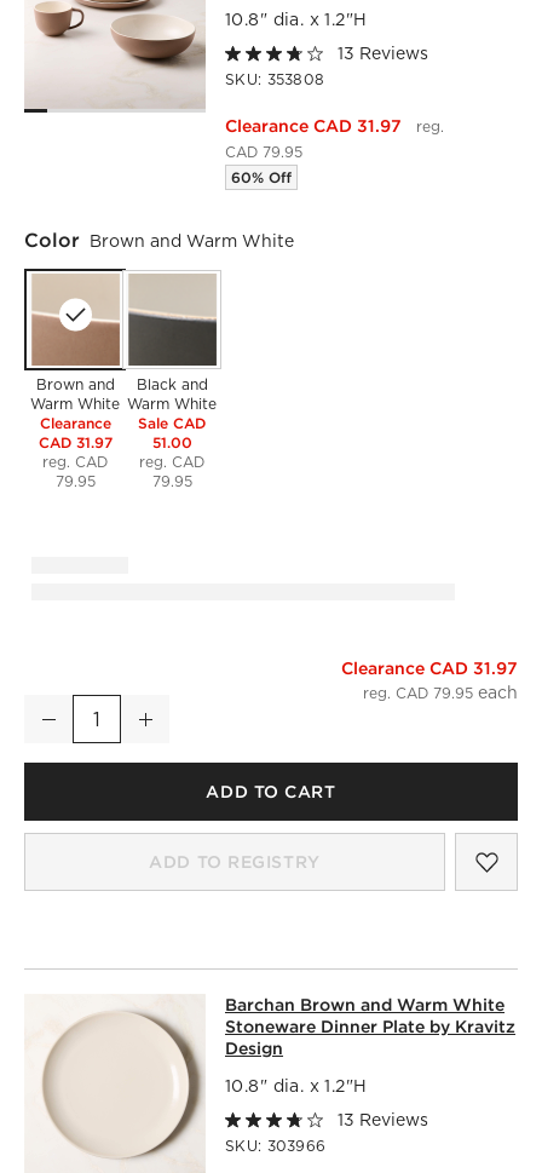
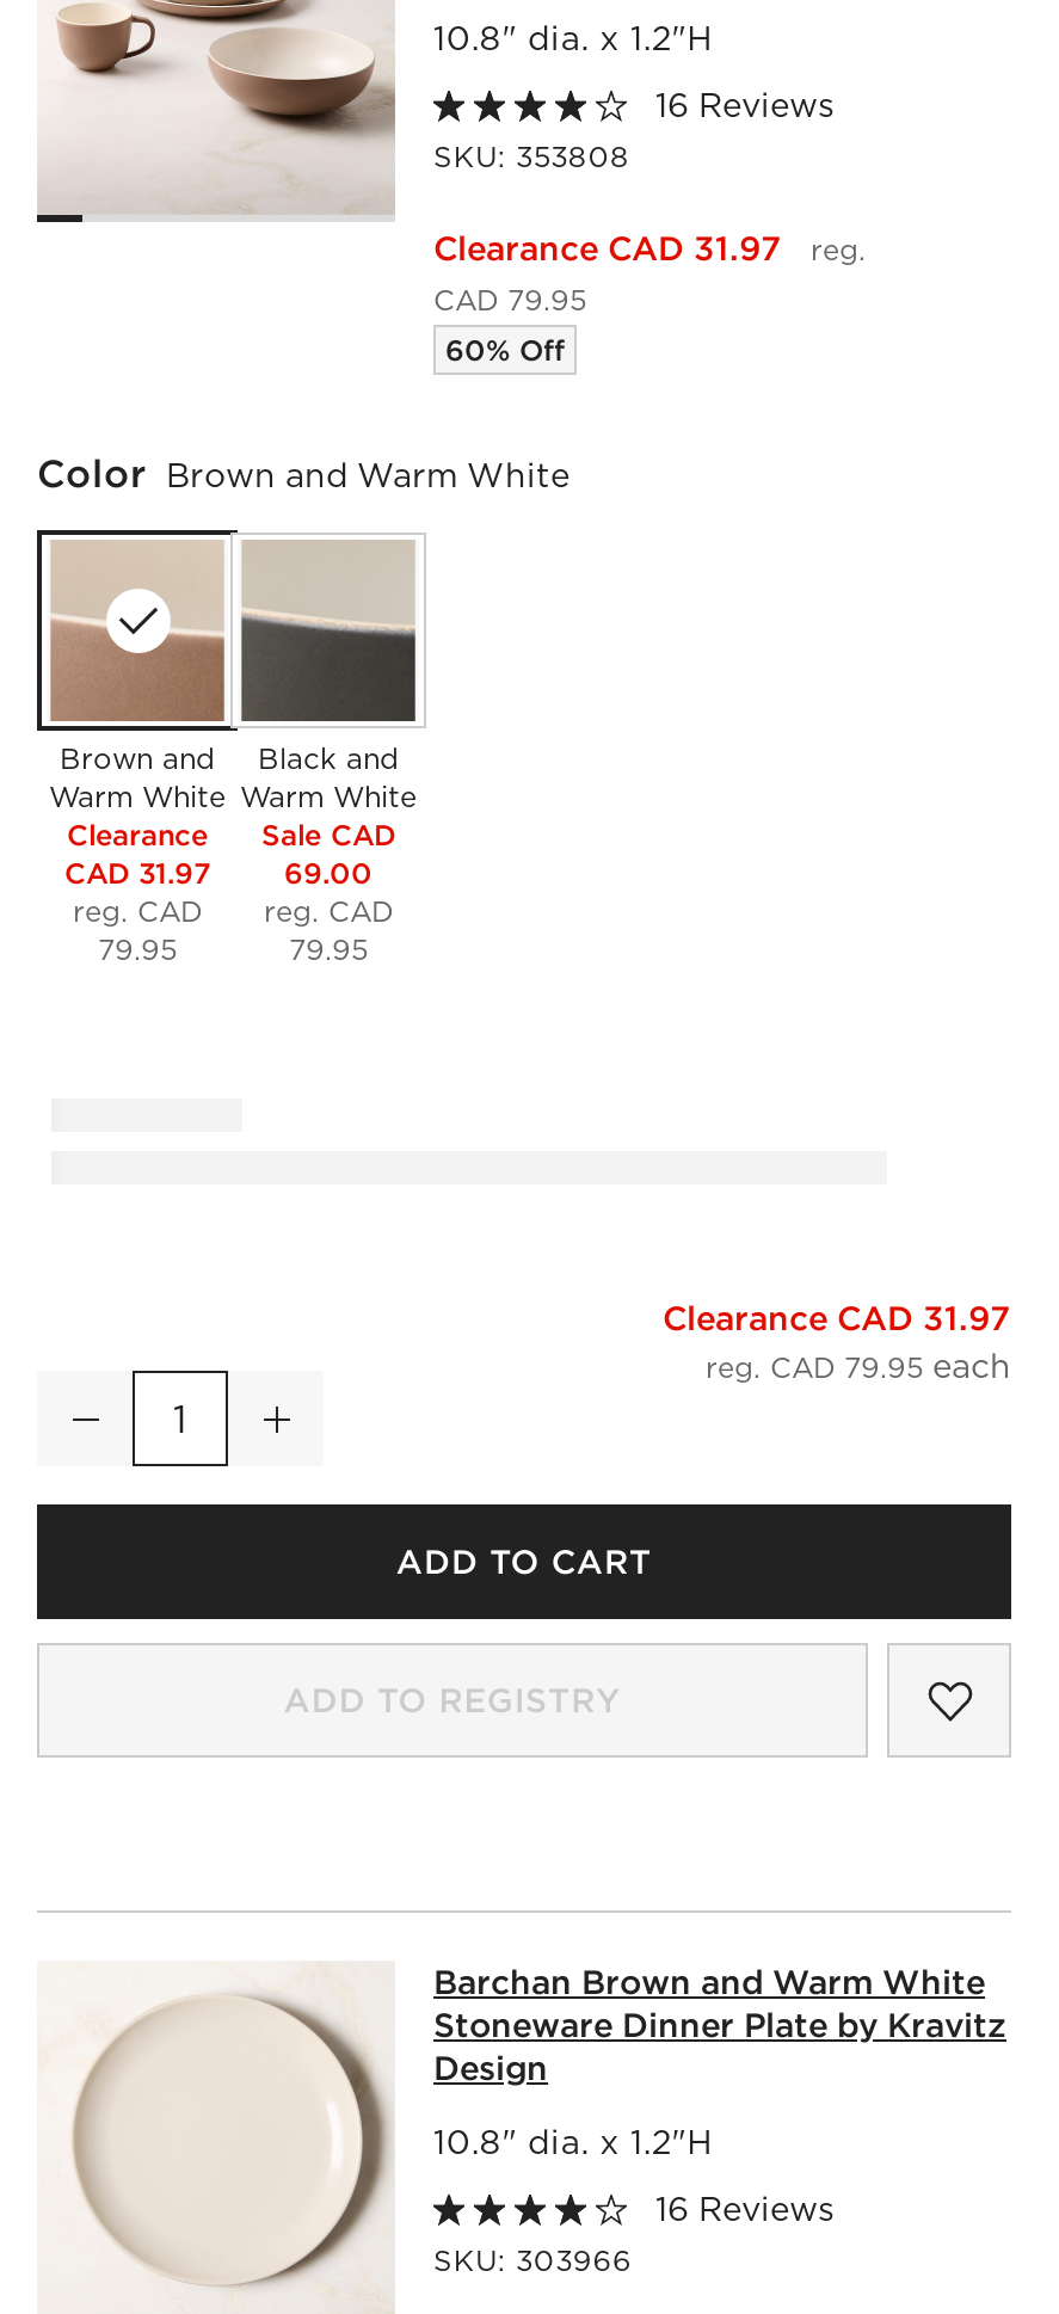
- 13 Reviews
+ 16 Reviews

- 51.00
+ 69.00

- 13 Reviews
+ 16 Reviews
